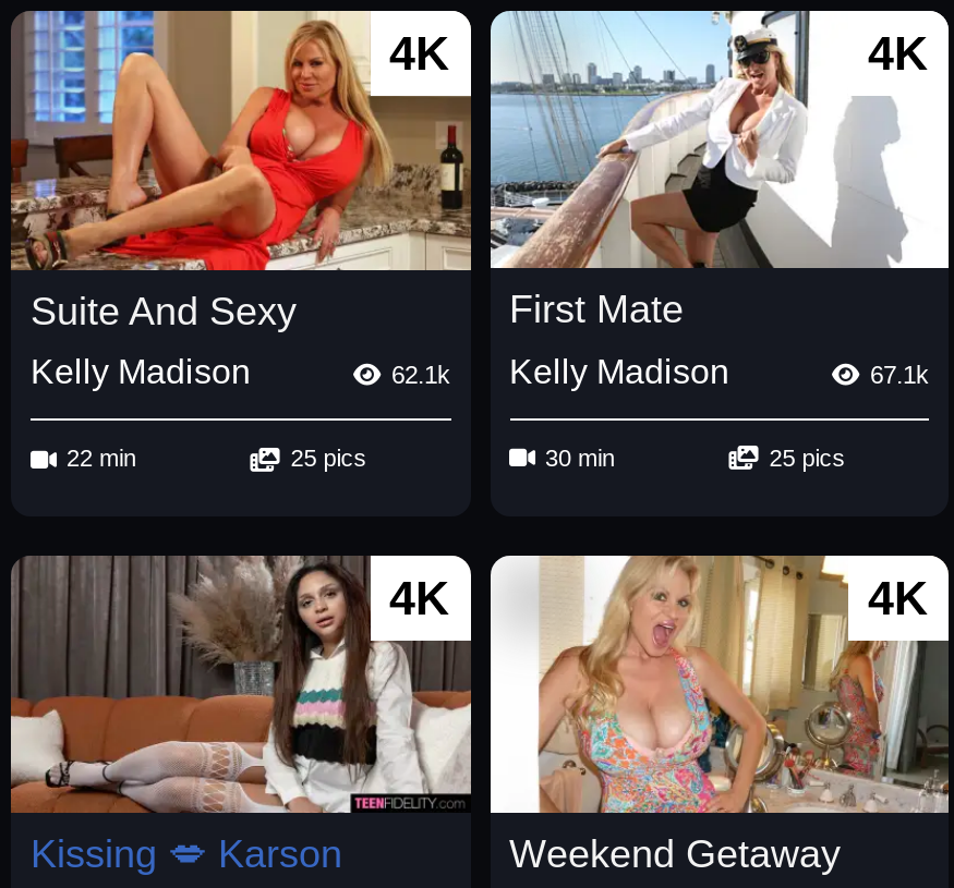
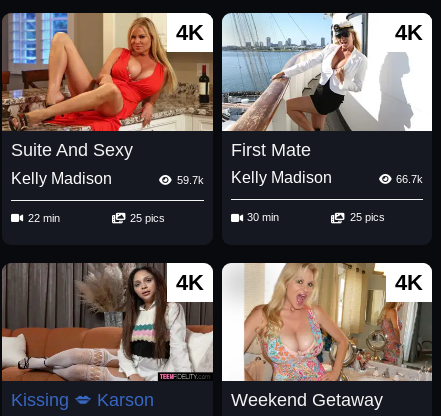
- 62.1k
+ 59.7k

- 67.1k
+ 66.7k
